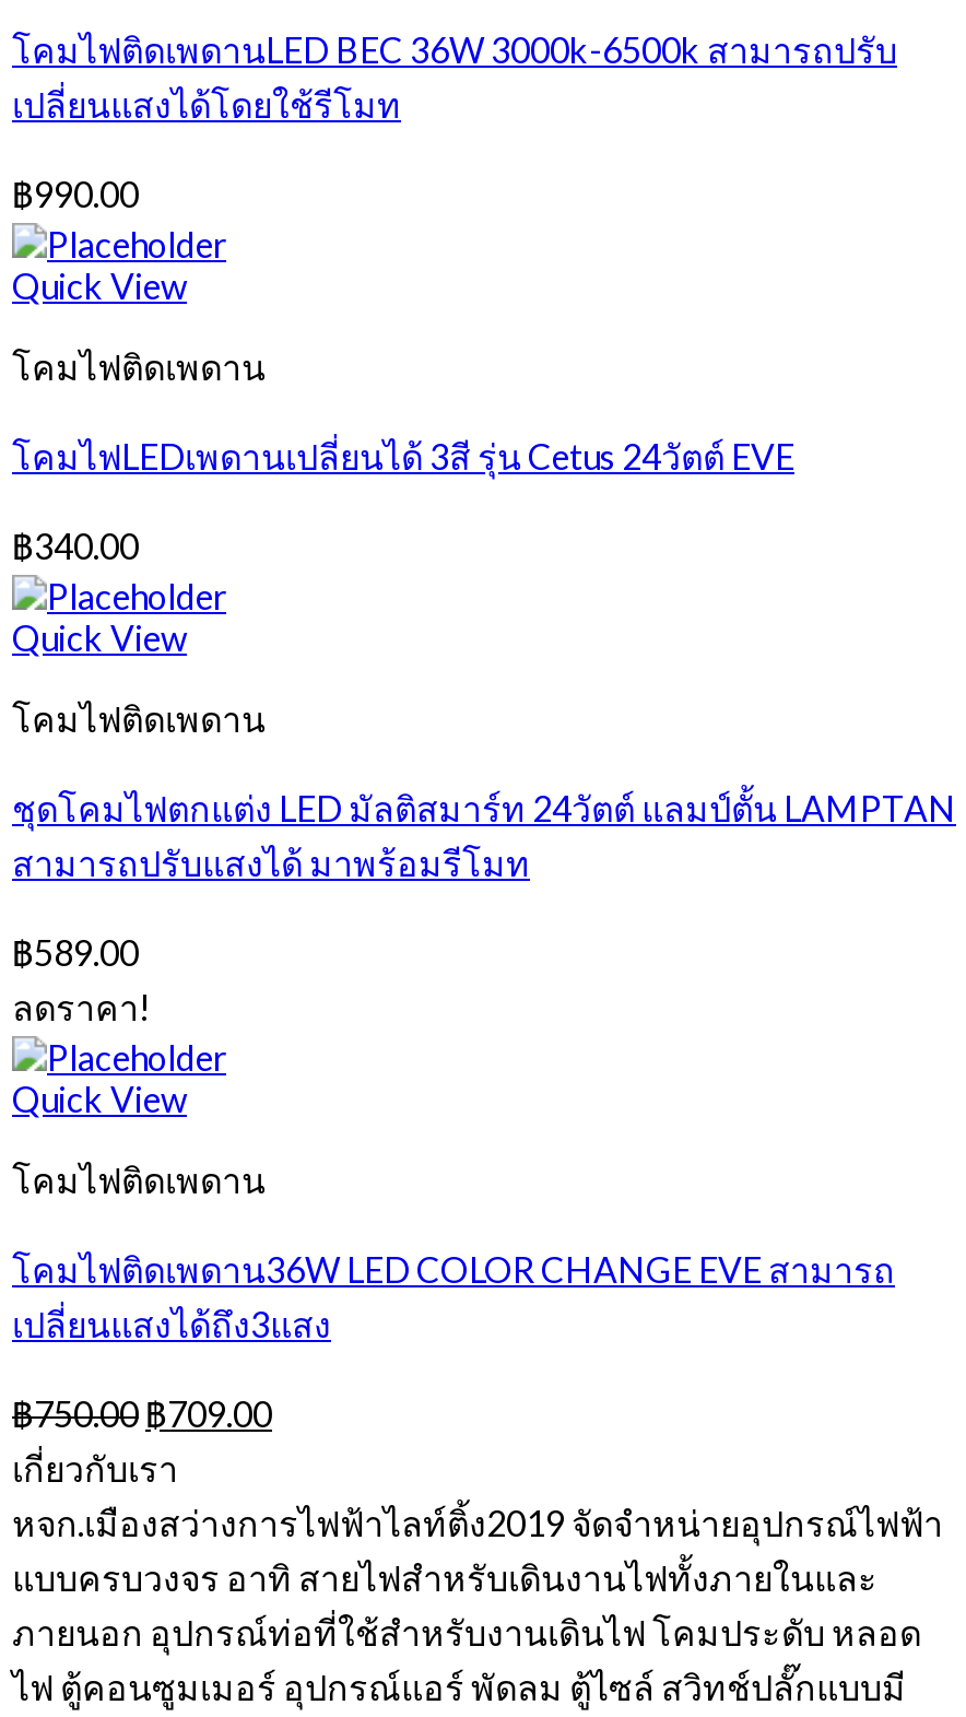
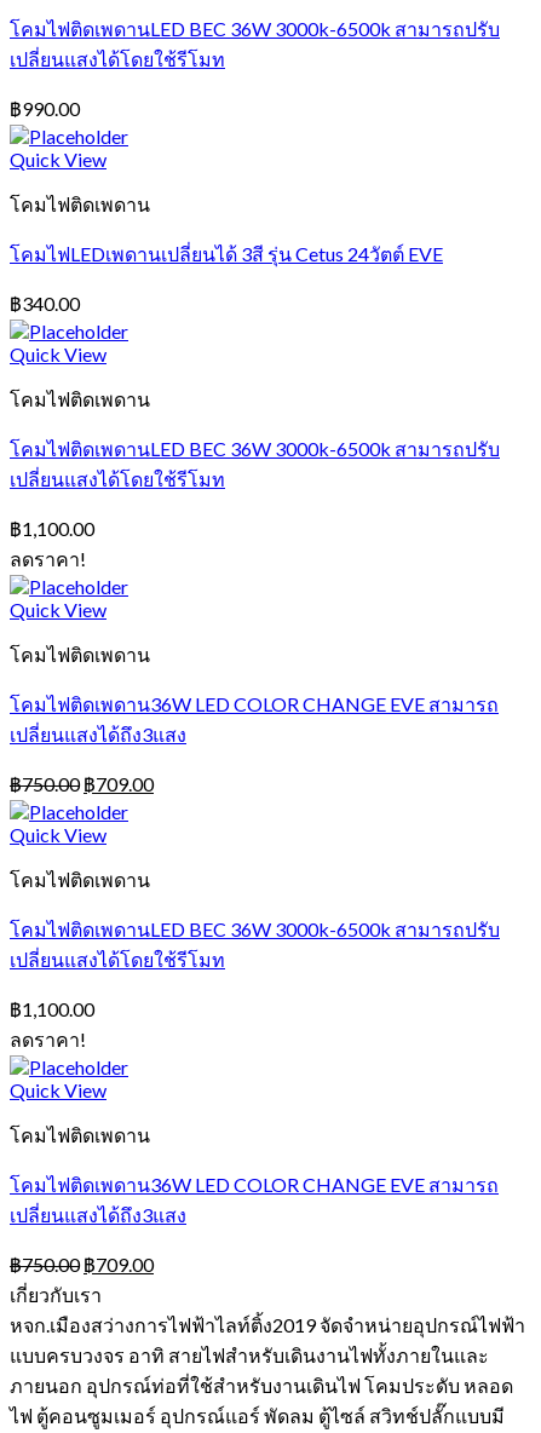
- ชุดโคมไฟตกแต่ง LED มัลติสมาร์ท 24วัตต์ แลมป์ตั้น LAMPTAN
- สามารถปรับแสงได้ มาพร้อมรีโมท
- ฿589.00
+ โคมไฟติดเพดานLED BEC 36W 3000k-6500k สามารถปรับ
+ เปลี่ยนแสงได้โดยใช้รีโมท
+ ฿1,100.00
+ ลดราคา!
+ Quick View
+ โคมไฟติดเพดาน
+ โคมไฟติดเพดาน36W LED COLOR CHANGE EVE สามารถ
+ เปลี่ยนแสงได้ถึง3แสง
+ ฿750.00 ฿709.00
+ Quick View
+ โคมไฟติดเพดาน
+ โคมไฟติดเพดานLED BEC 36W 3000k-6500k สามารถปรับ
+ เปลี่ยนแสงได้โดยใช้รีโมท
+ ฿1,100.00
